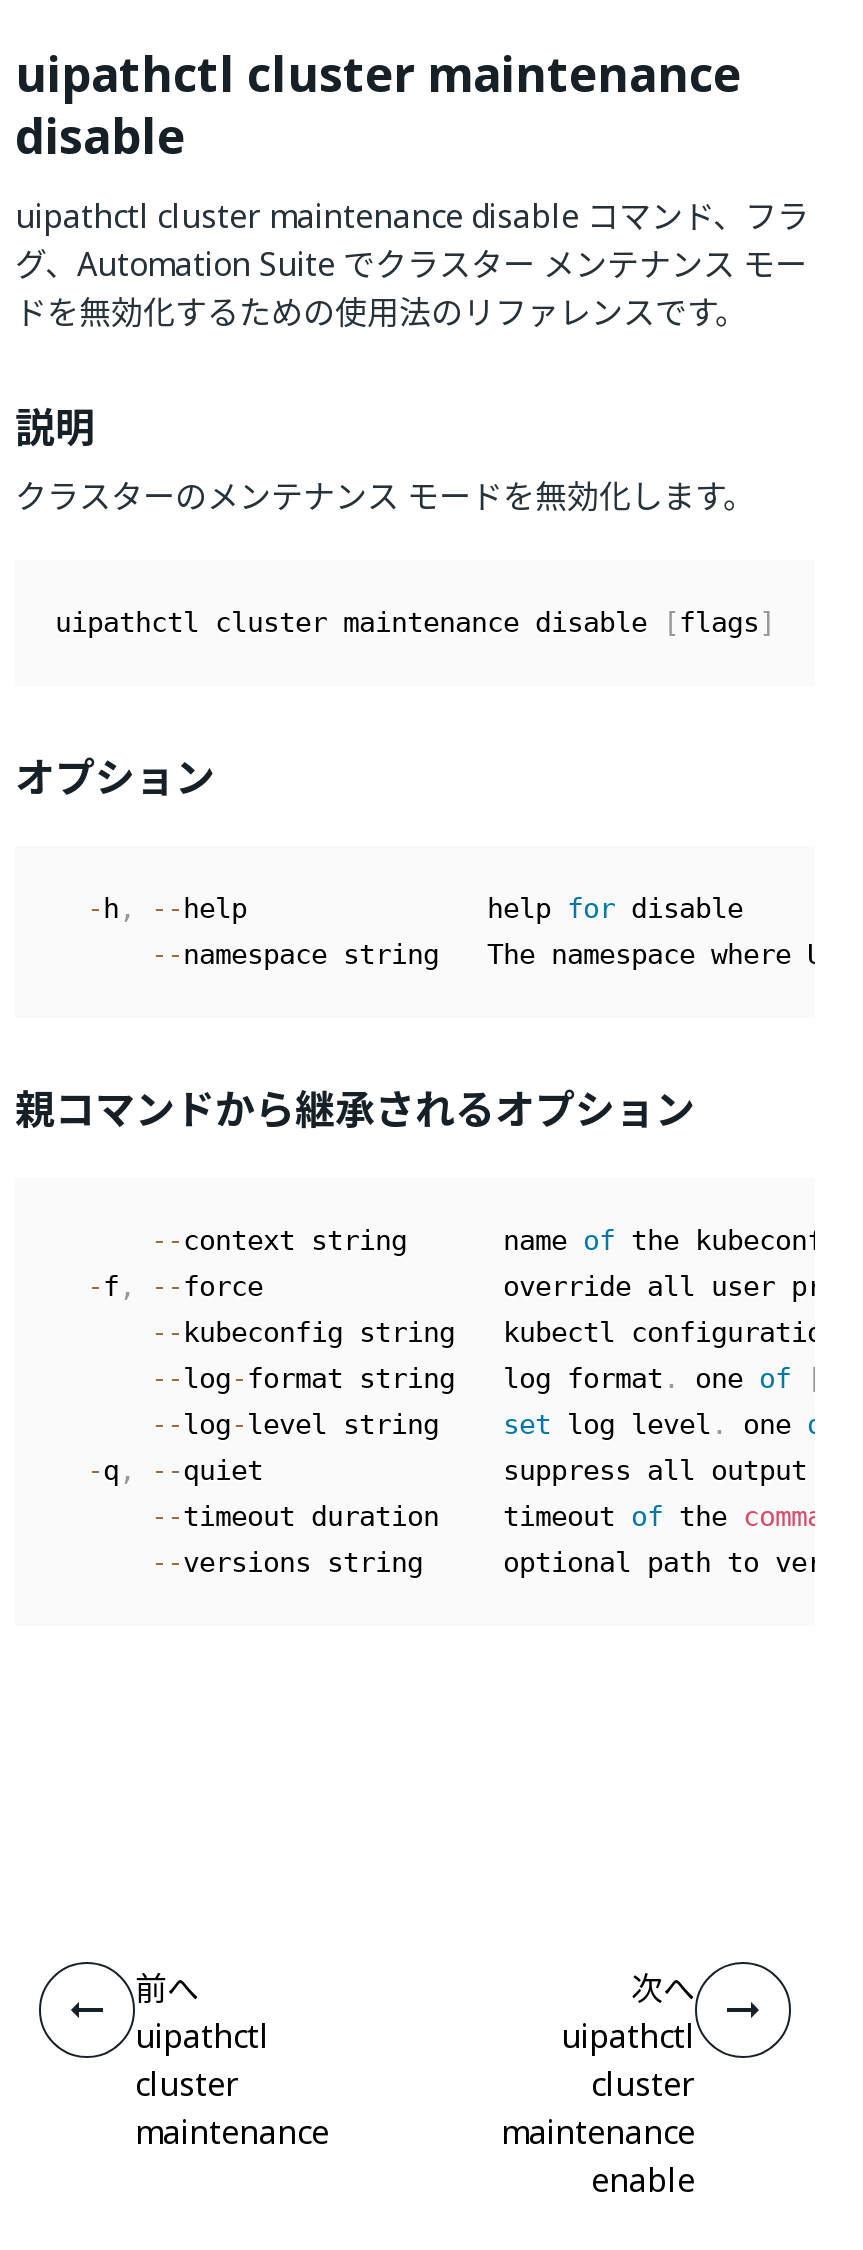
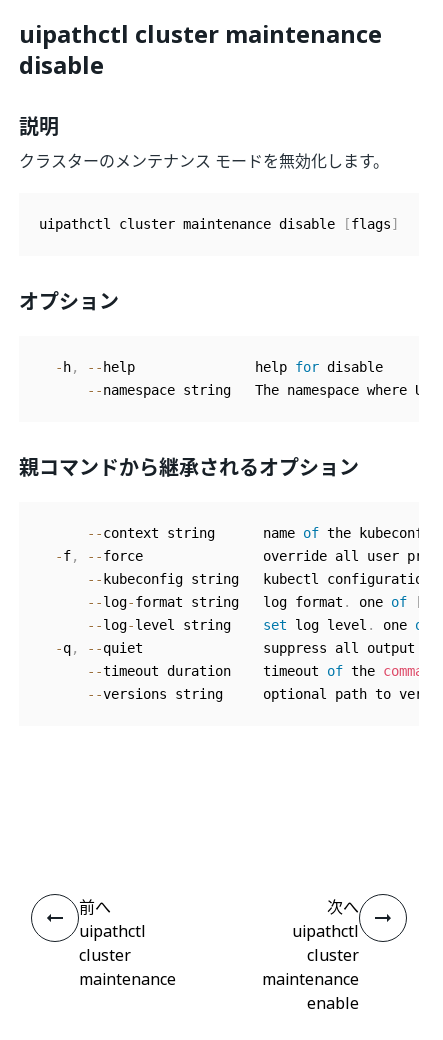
- uipathctl cluster maintenance disable コマンド、フラ
- グ、Automation Suite でクラスター メンテナンス モー
- ドを無効化するための使用法のリファレンスです。
